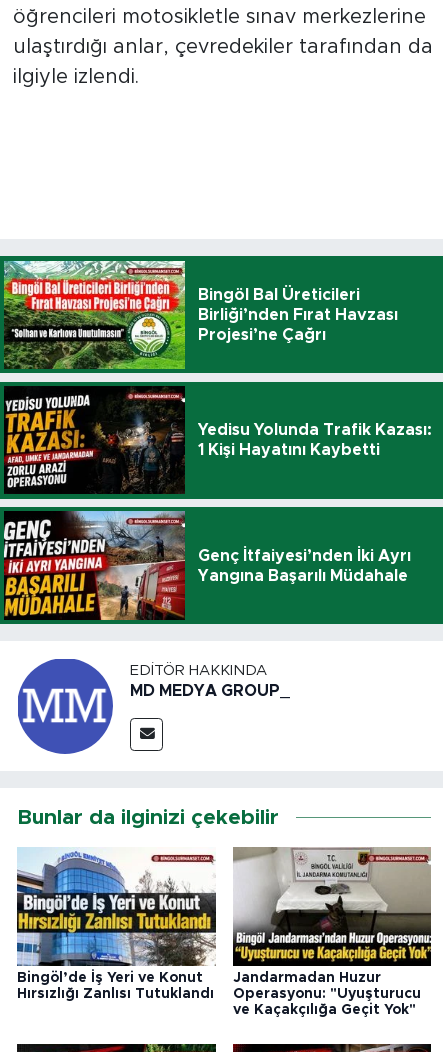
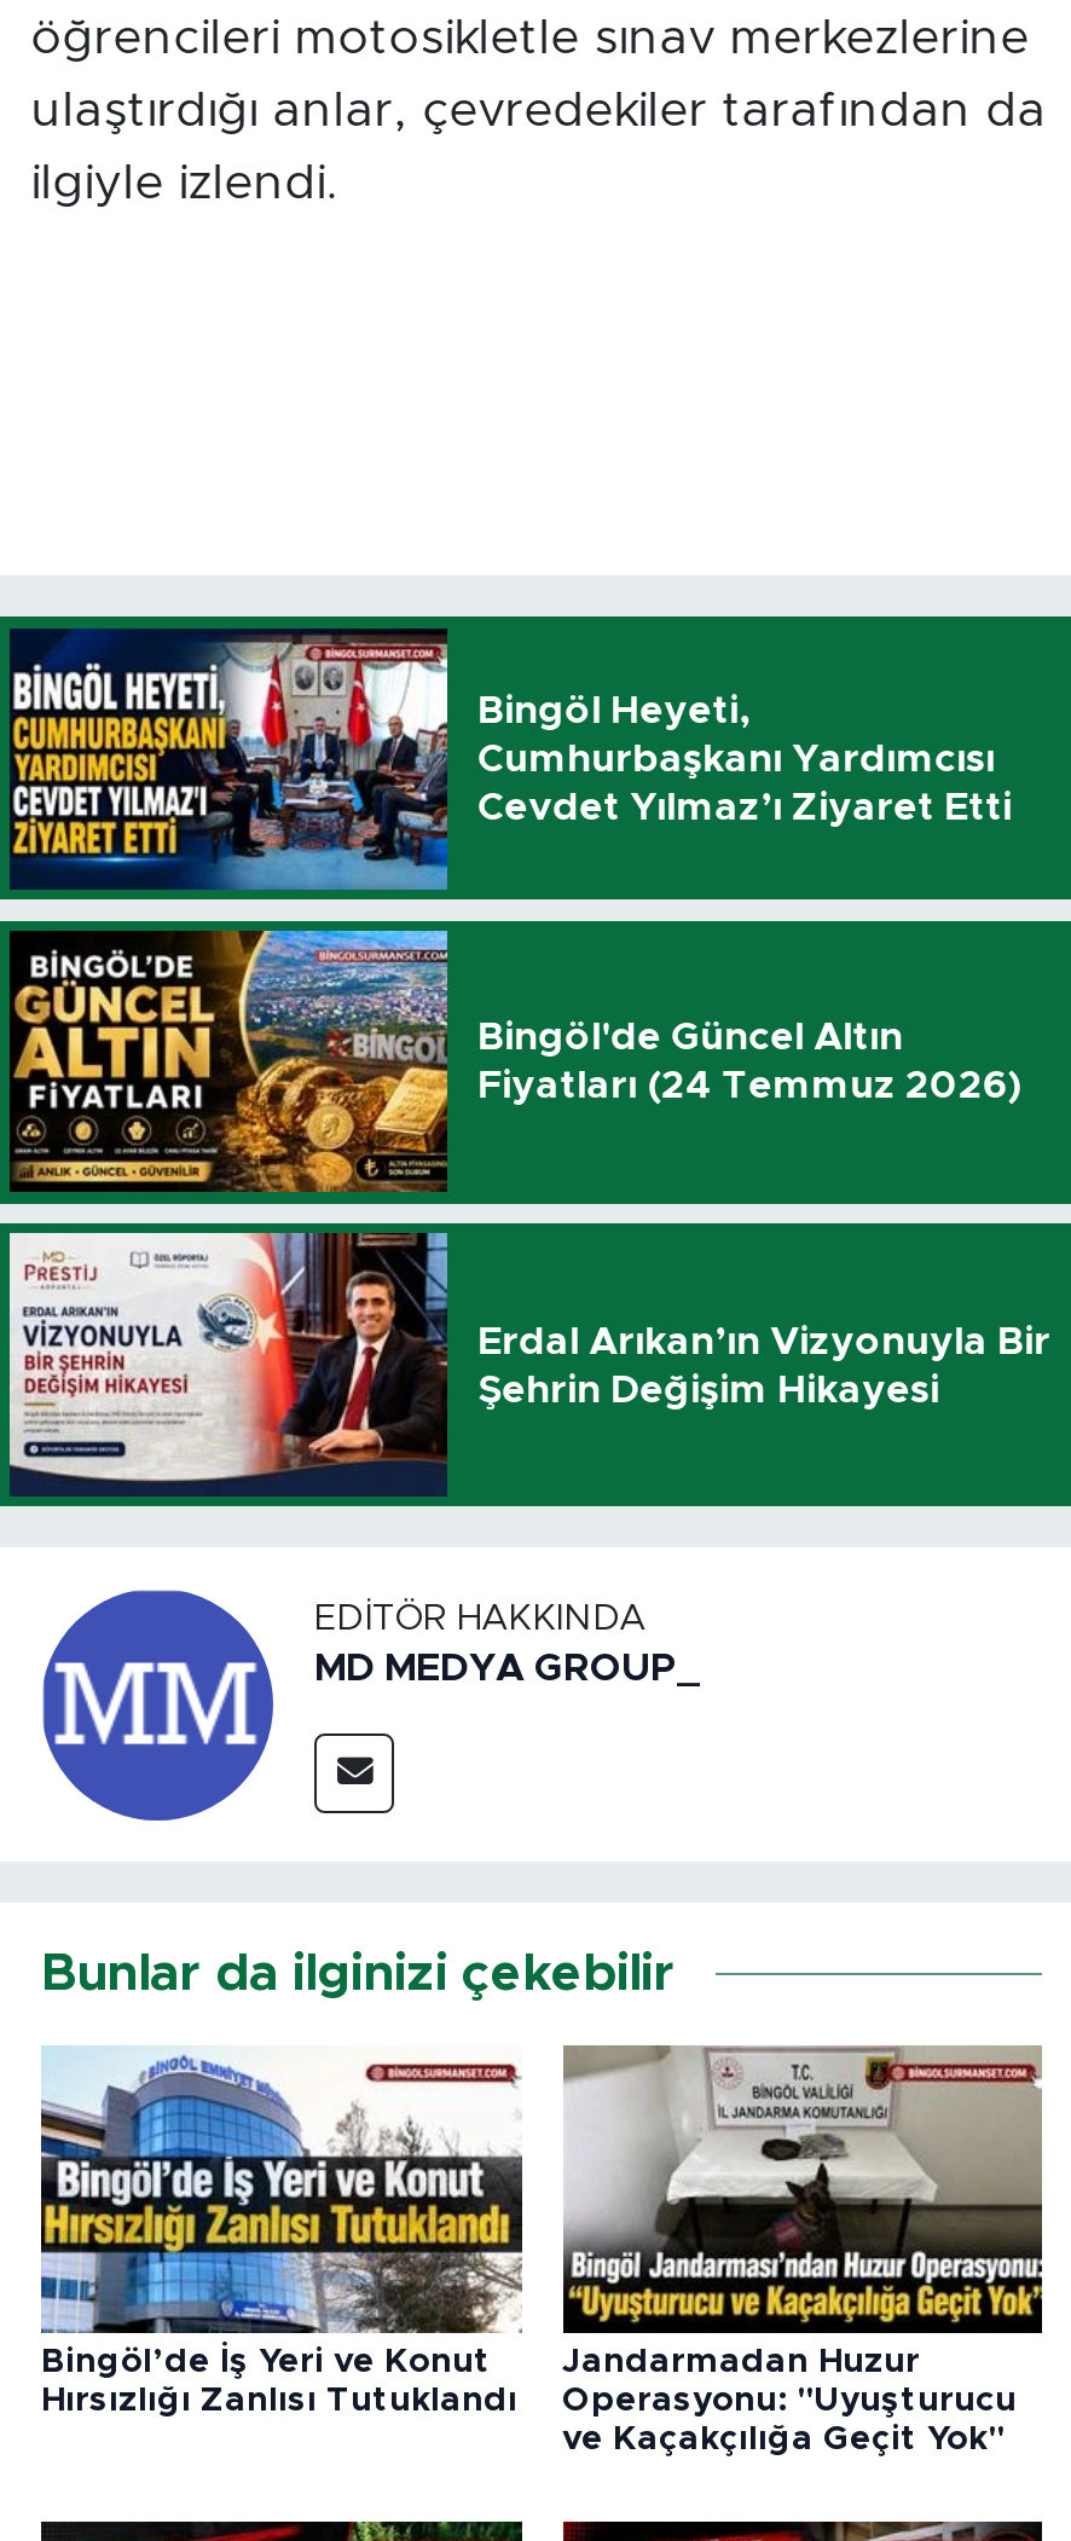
- [image]
- Bingöl Bal Üreticileri
- Birliği’nden Fırat Havzası
- Projesi’ne Çağrı
+ [image]
+ Bingöl Heyeti,
+ Cumhurbaşkanı Yardımcısı
+ Cevdet Yılmaz’ı Ziyaret Etti

- [image]
- Yedisu Yolunda Trafik Kazası:
- 1 Kişi Hayatını Kaybetti
+ [image]
+ Bingöl'de Güncel Altın
+ Fiyatları (24 Temmuz 2026)

- [image]
- Genç İtfaiyesi’nden İki Ayrı
- Yangına Başarılı Müdahale
+ [image]
+ Erdal Arıkan’ın Vizyonuyla Bir
+ Şehrin Değişim Hikayesi
